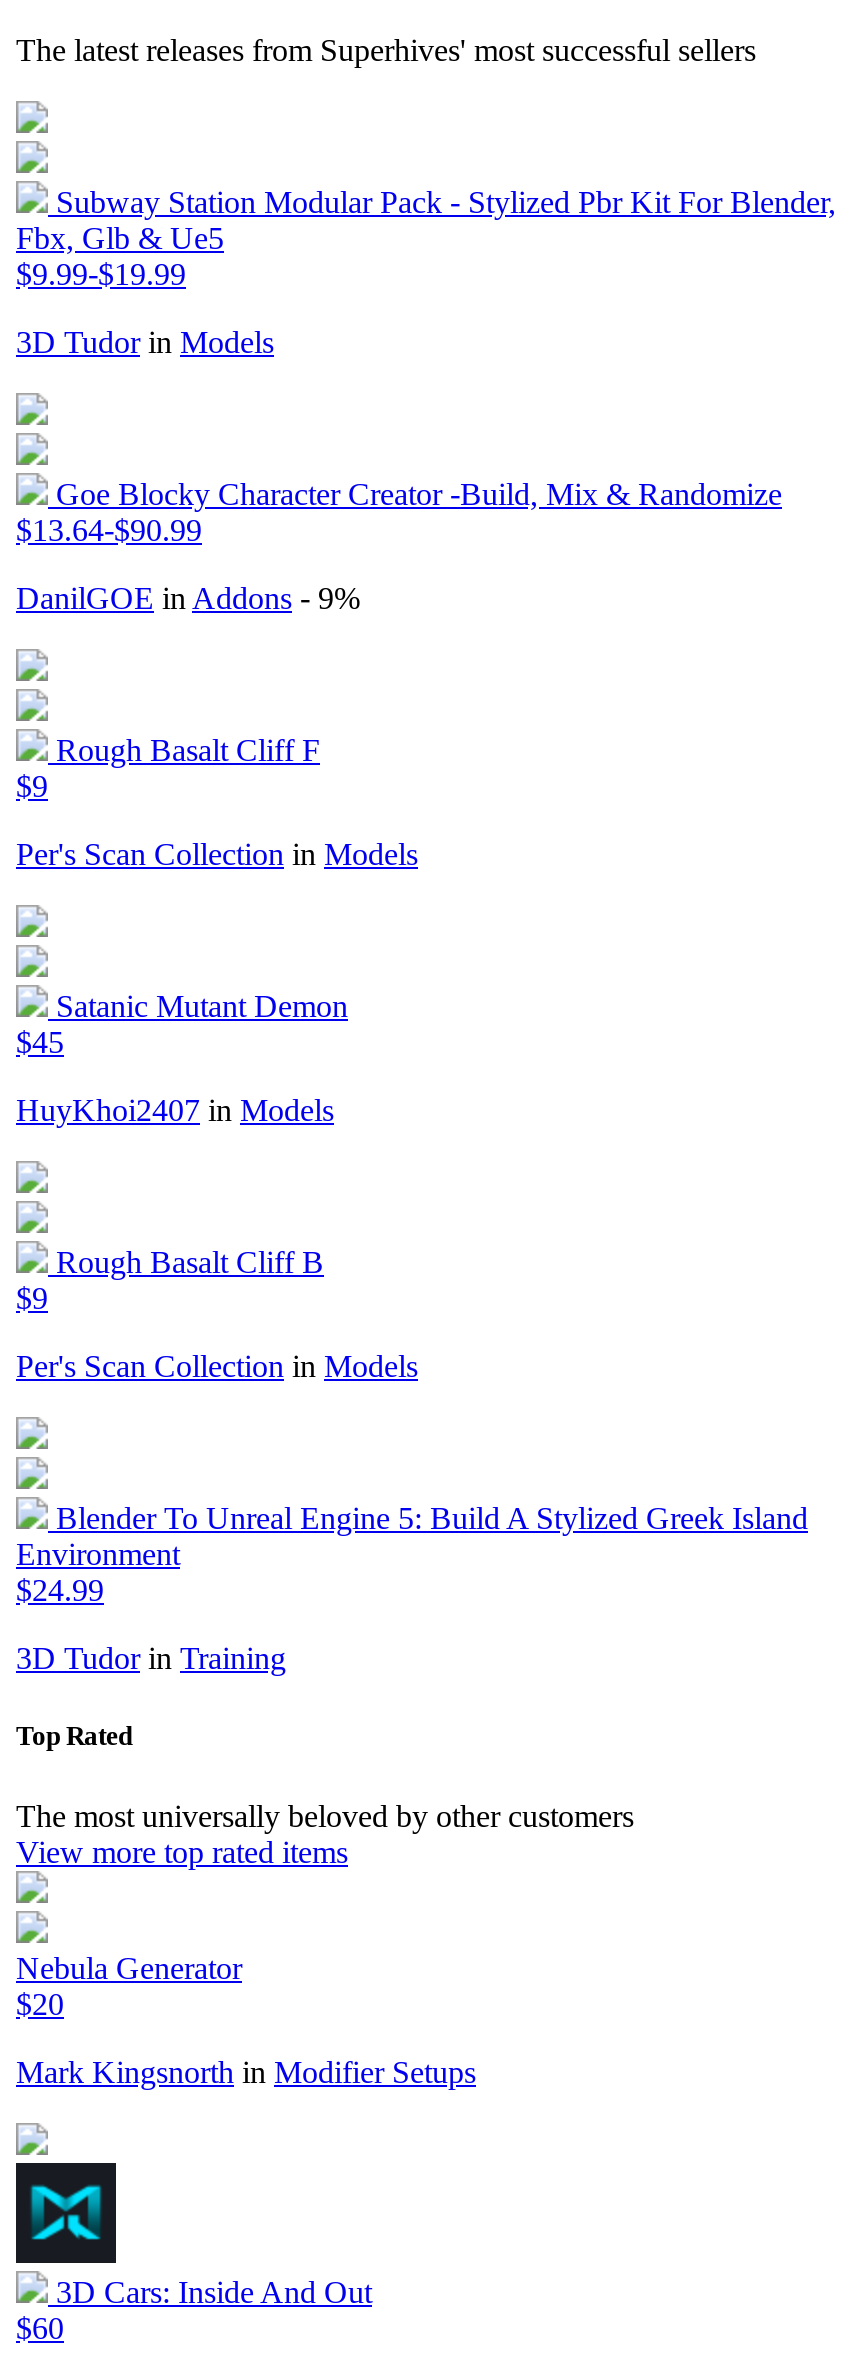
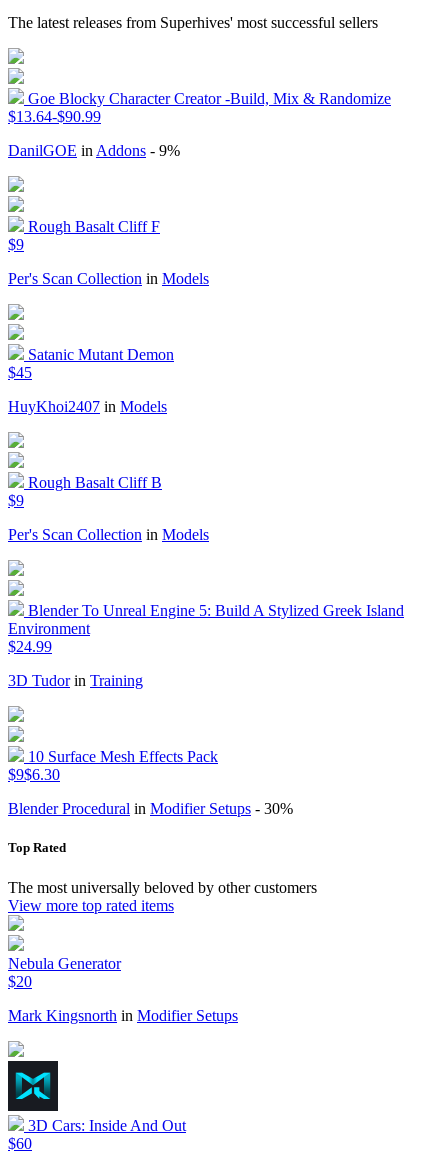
- Subway Station Modular Pack - Stylized Pbr Kit For Blender,
- Fbx, Glb & Ue5
- $9.99-$19.99
- 3D Tudor in Models

moved up: Goe Blocky Character Creator -Build, Mix & Randomize | $13.64-$90.99 | DanilGOE in Addons - 9% | ... | $24.99 | 3D Tudor in Training

+ 10 Surface Mesh Effects Pack
+ $9$6.30
+ Blender Procedural in Modifier Setups - 30%
